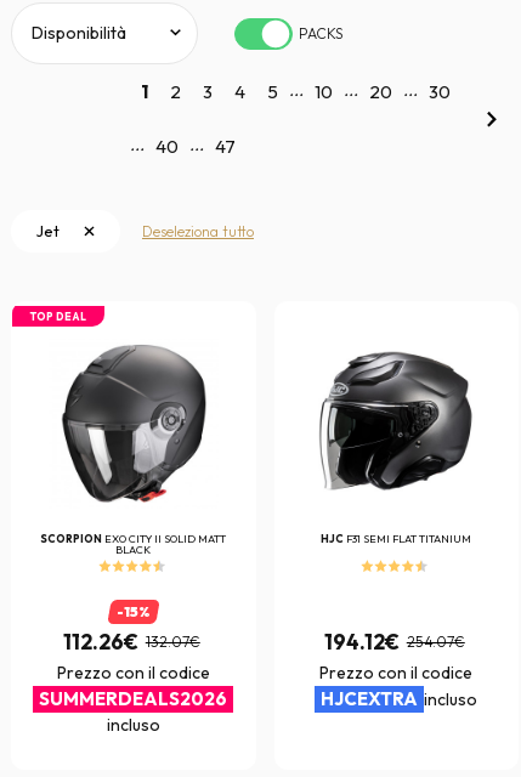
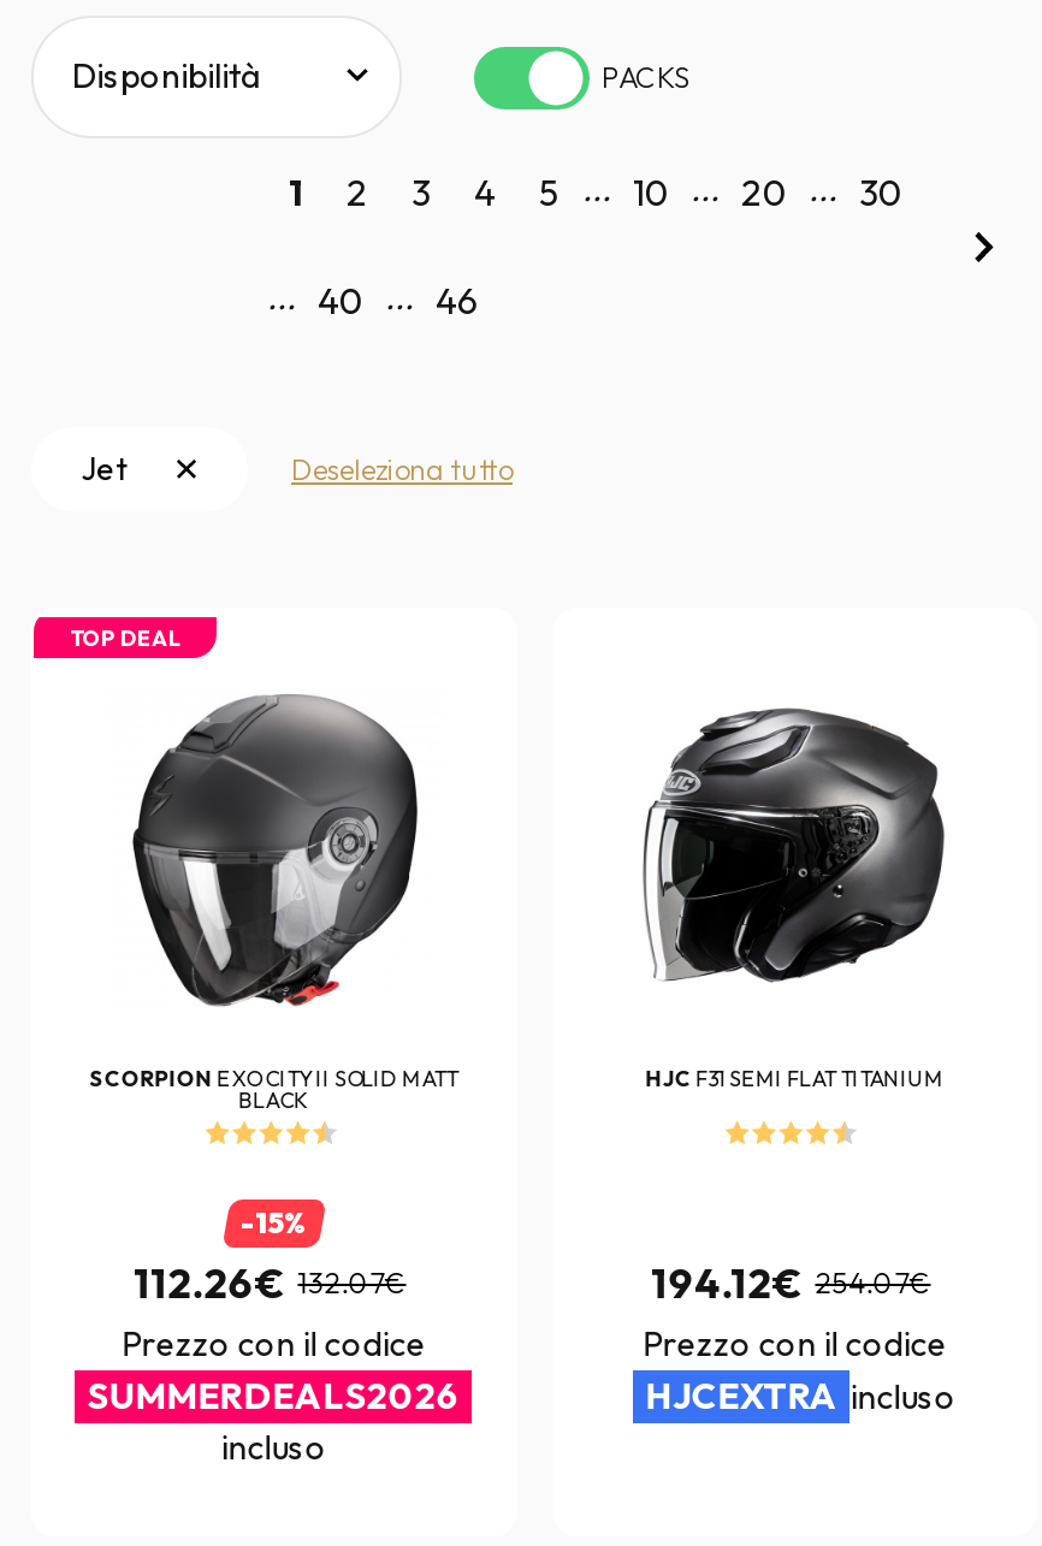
- ... 40 ... 47
+ ... 40 ... 46
